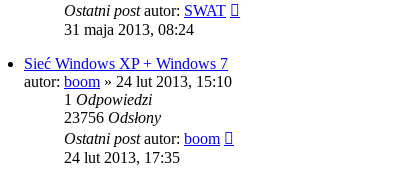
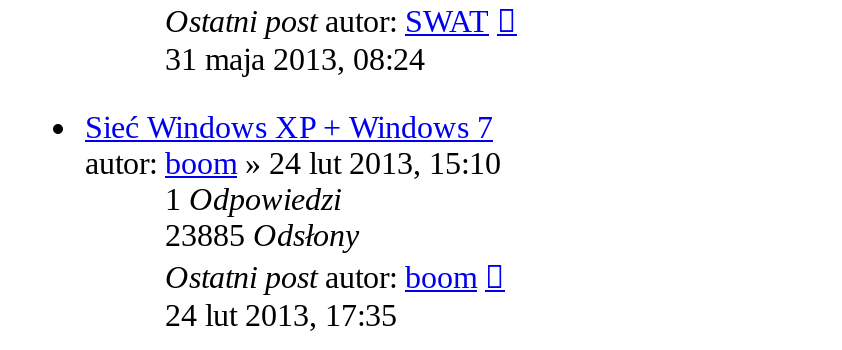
- 23756 Odsłony
+ 23885 Odsłony
